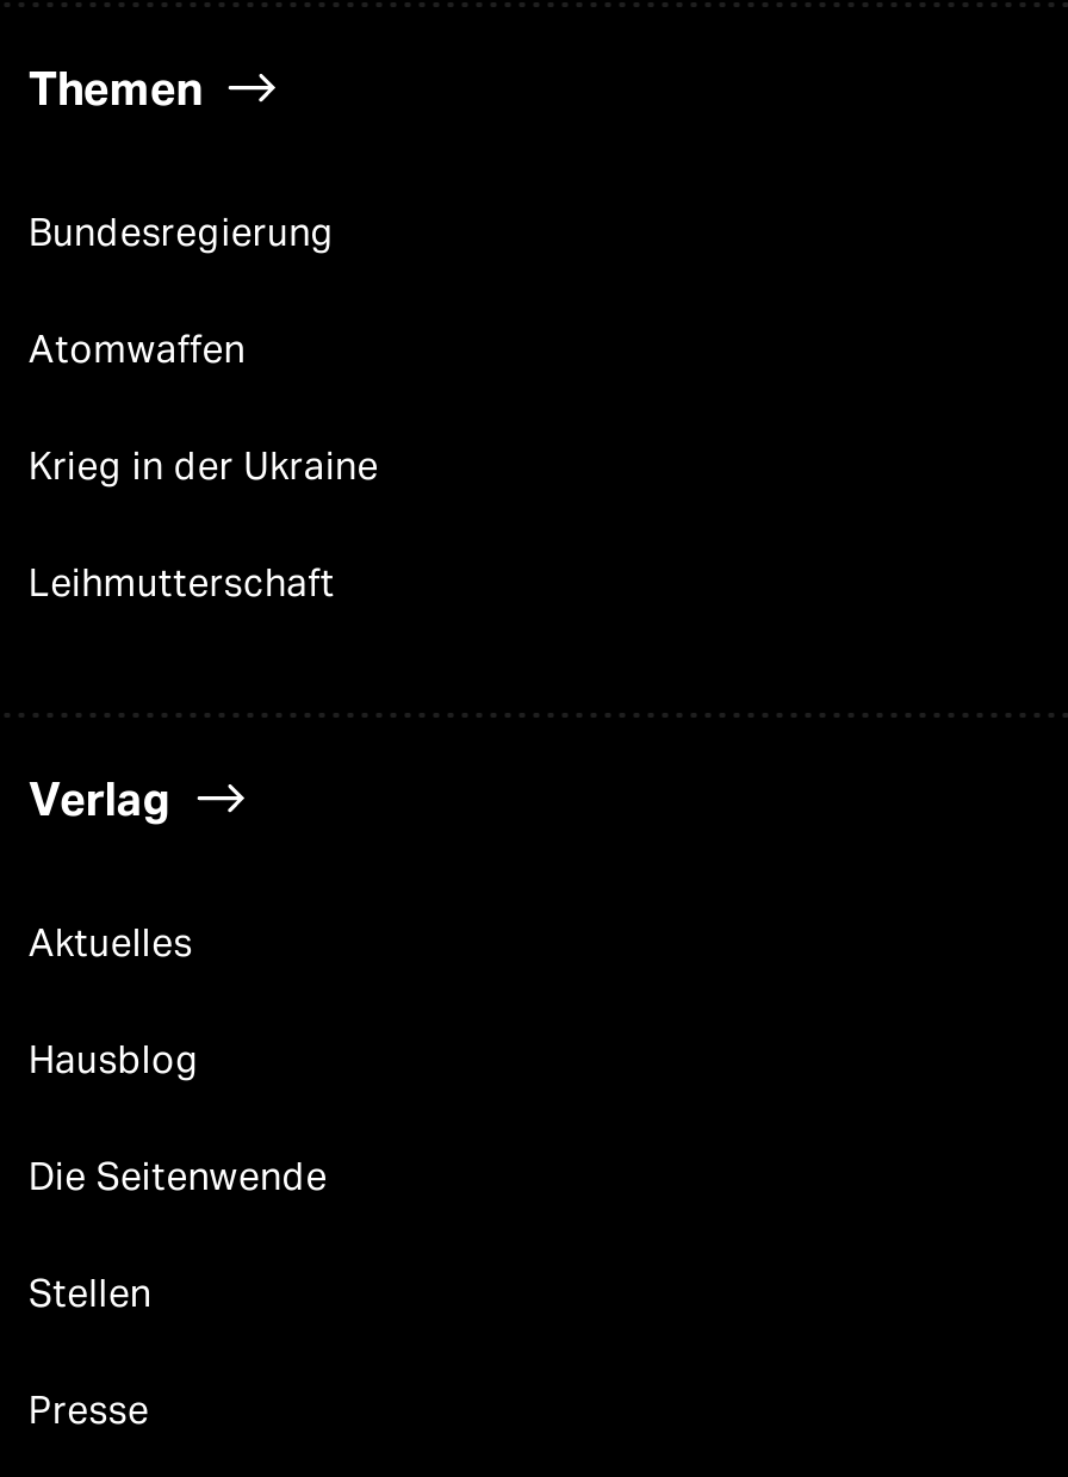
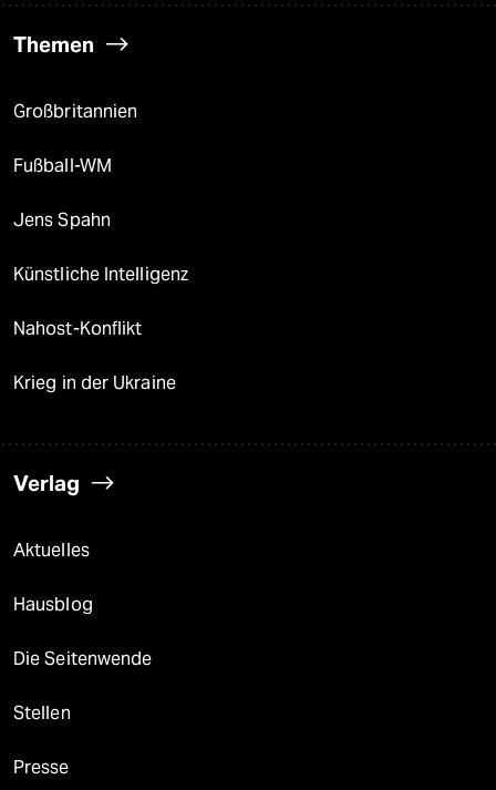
- Bundesregierung
- Atomwaffen
+ Großbritannien
+ Fußball-WM
+ Jens Spahn
+ Künstliche Intelligenz
+ Nahost-Konflikt

moved down: Krieg in der Ukraine

- Leihmutterschaft
